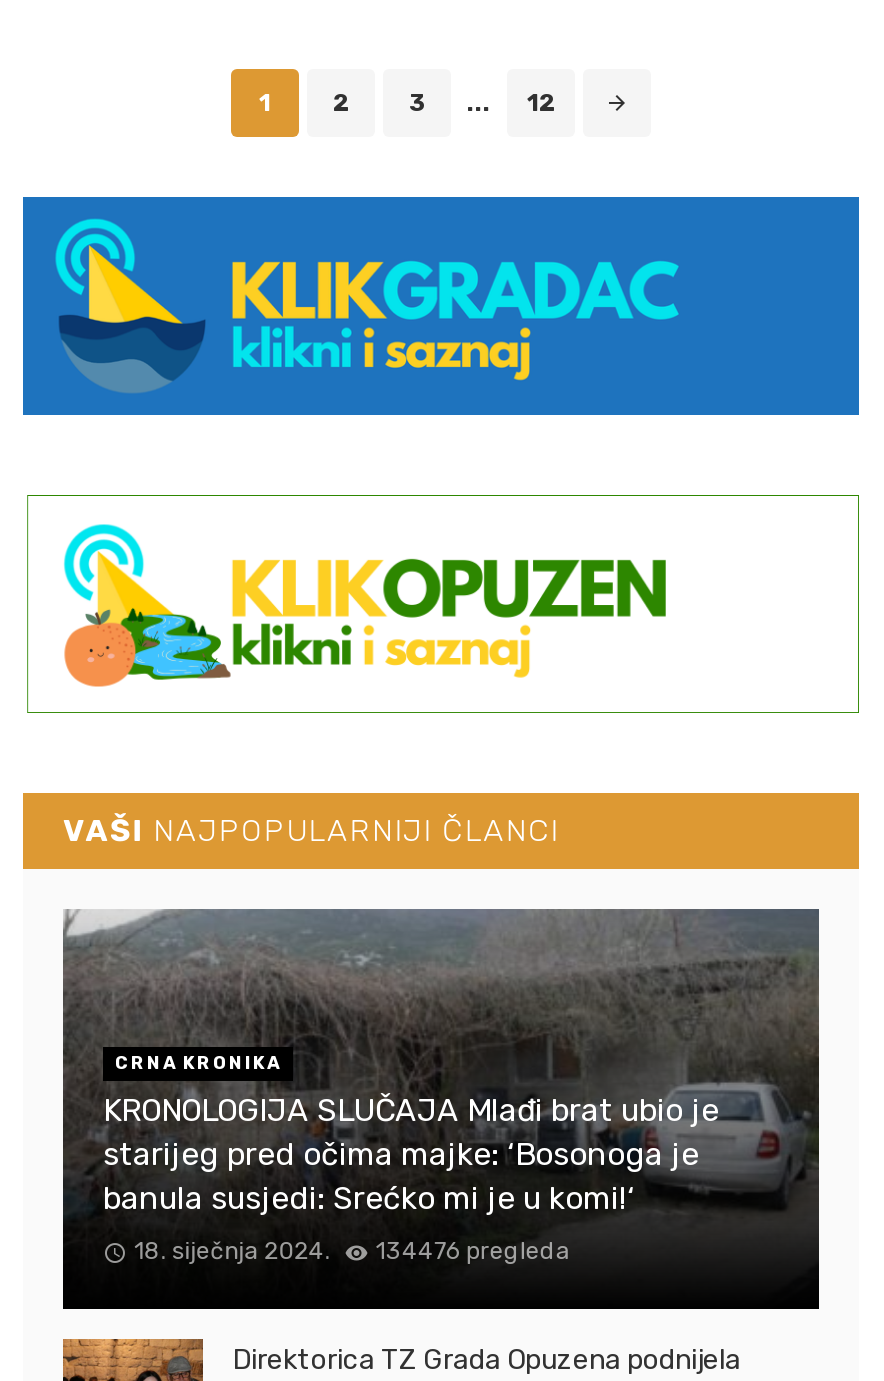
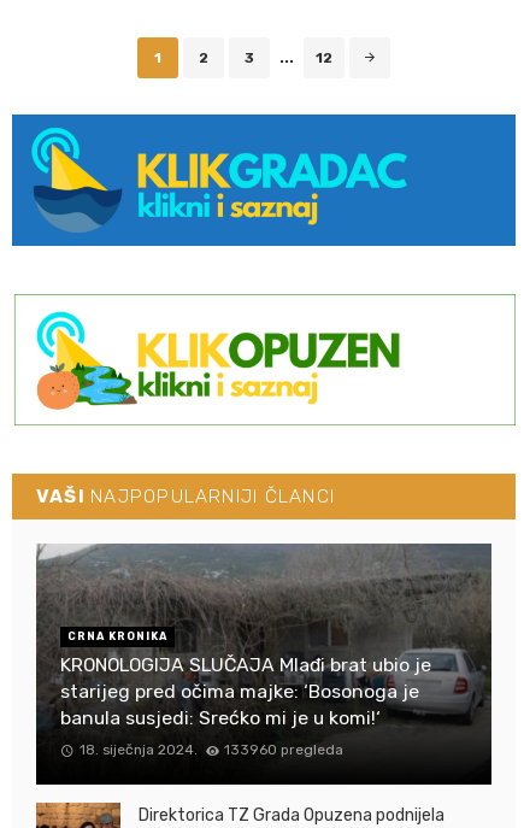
- 18. siječnja 2024. 134476 pregleda
+ 18. siječnja 2024. 133960 pregleda
